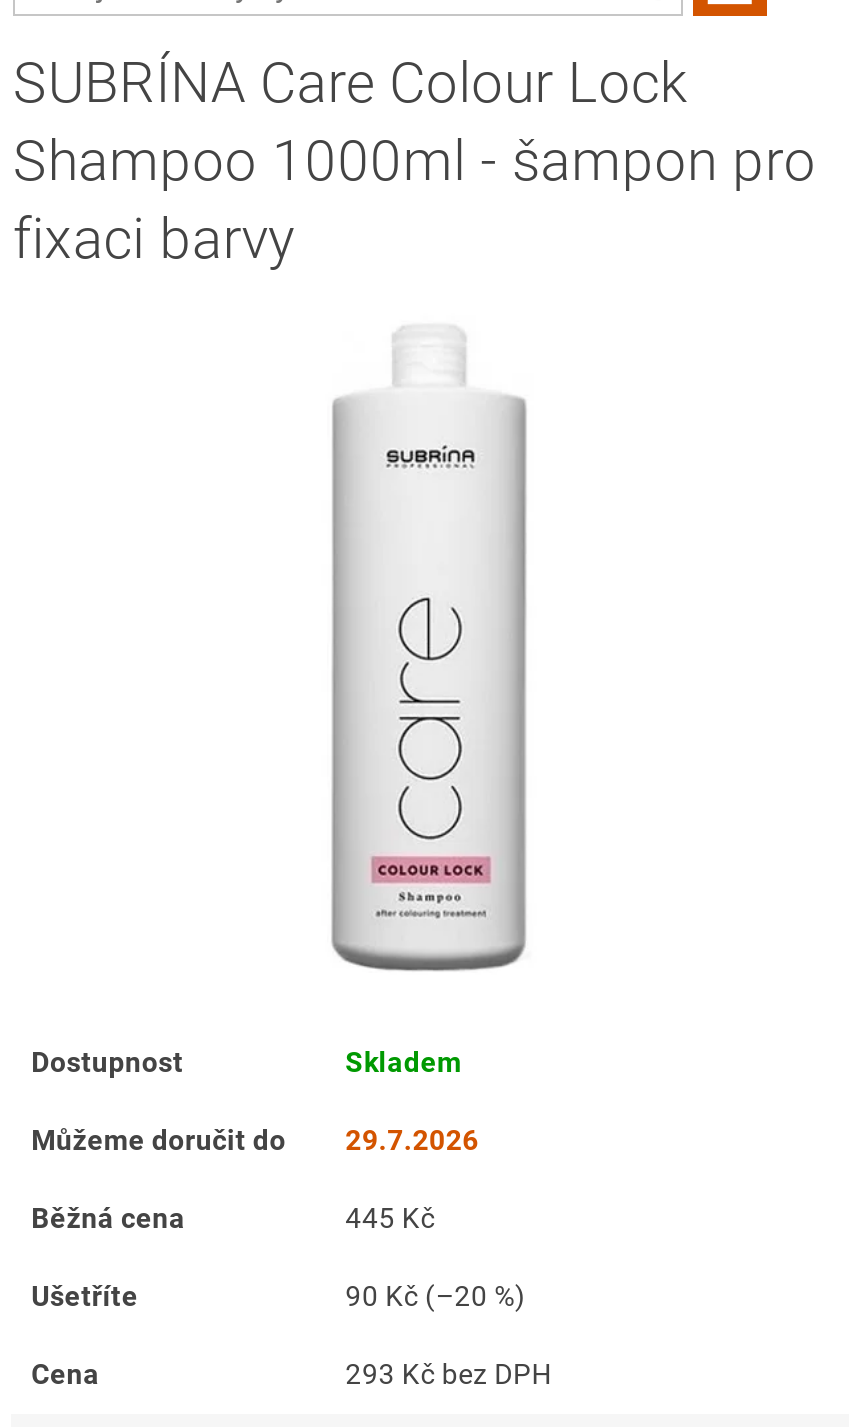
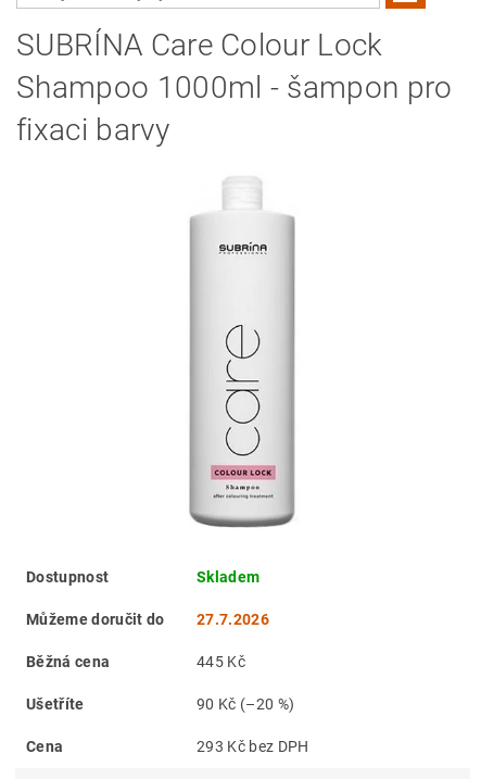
- Můžeme doručit do 29.7.2026
+ Můžeme doručit do 27.7.2026
